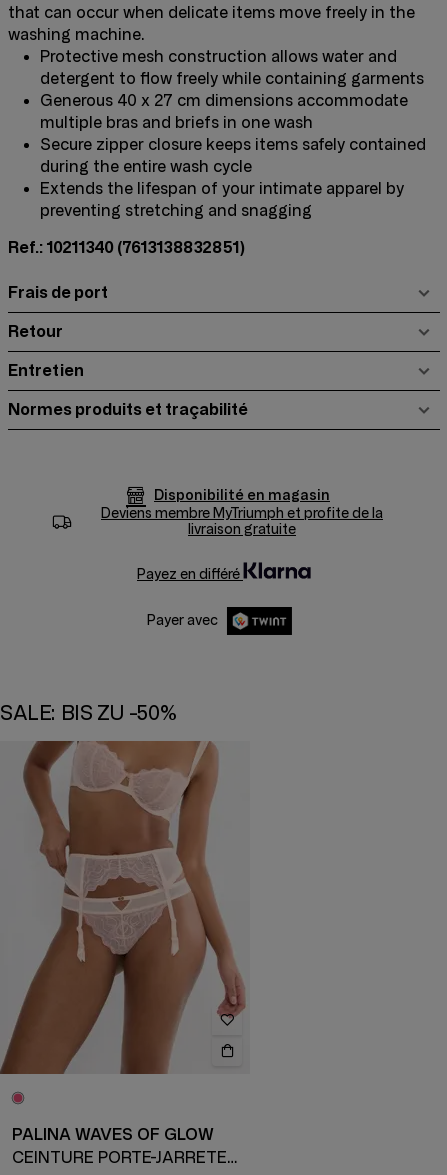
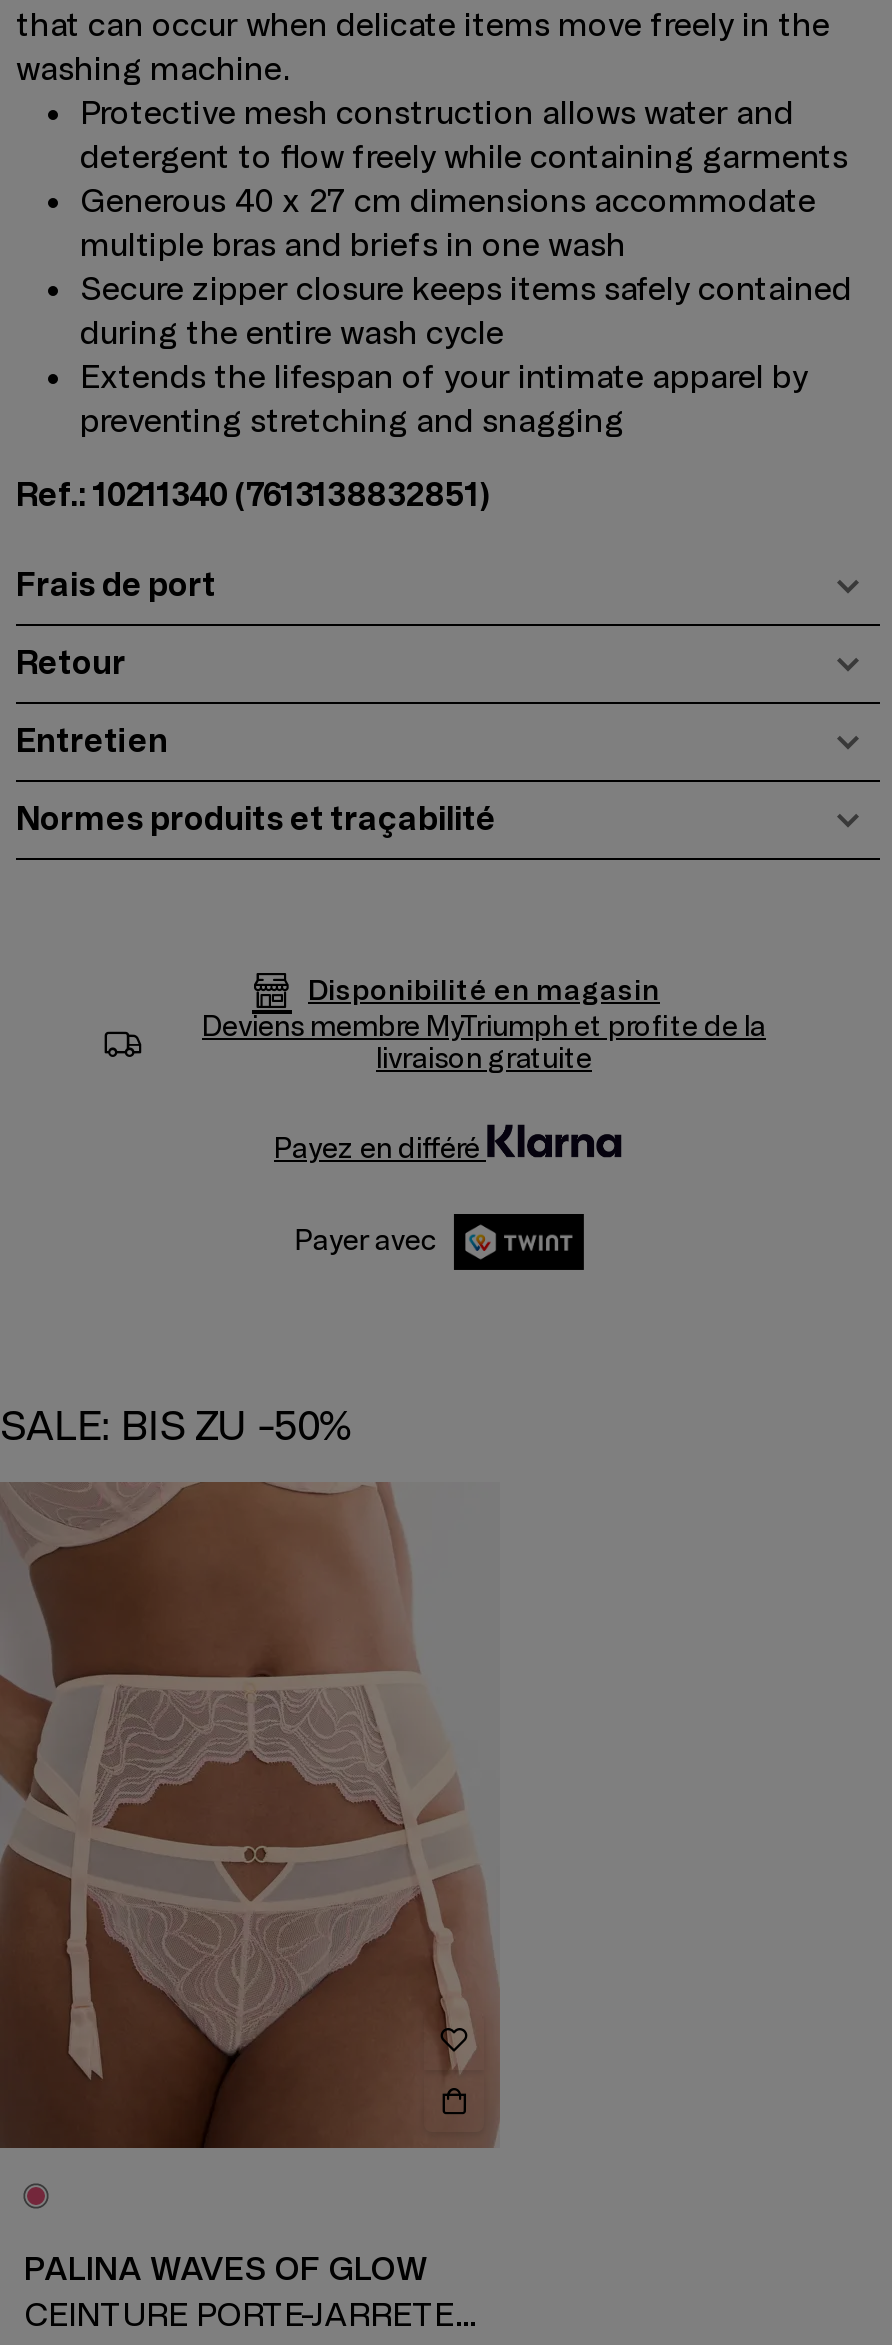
- [image]
+ [image]
